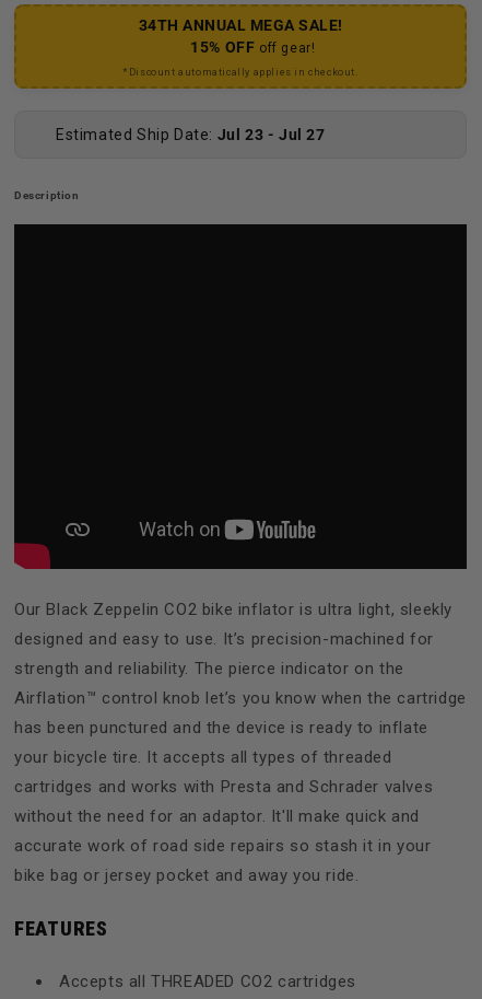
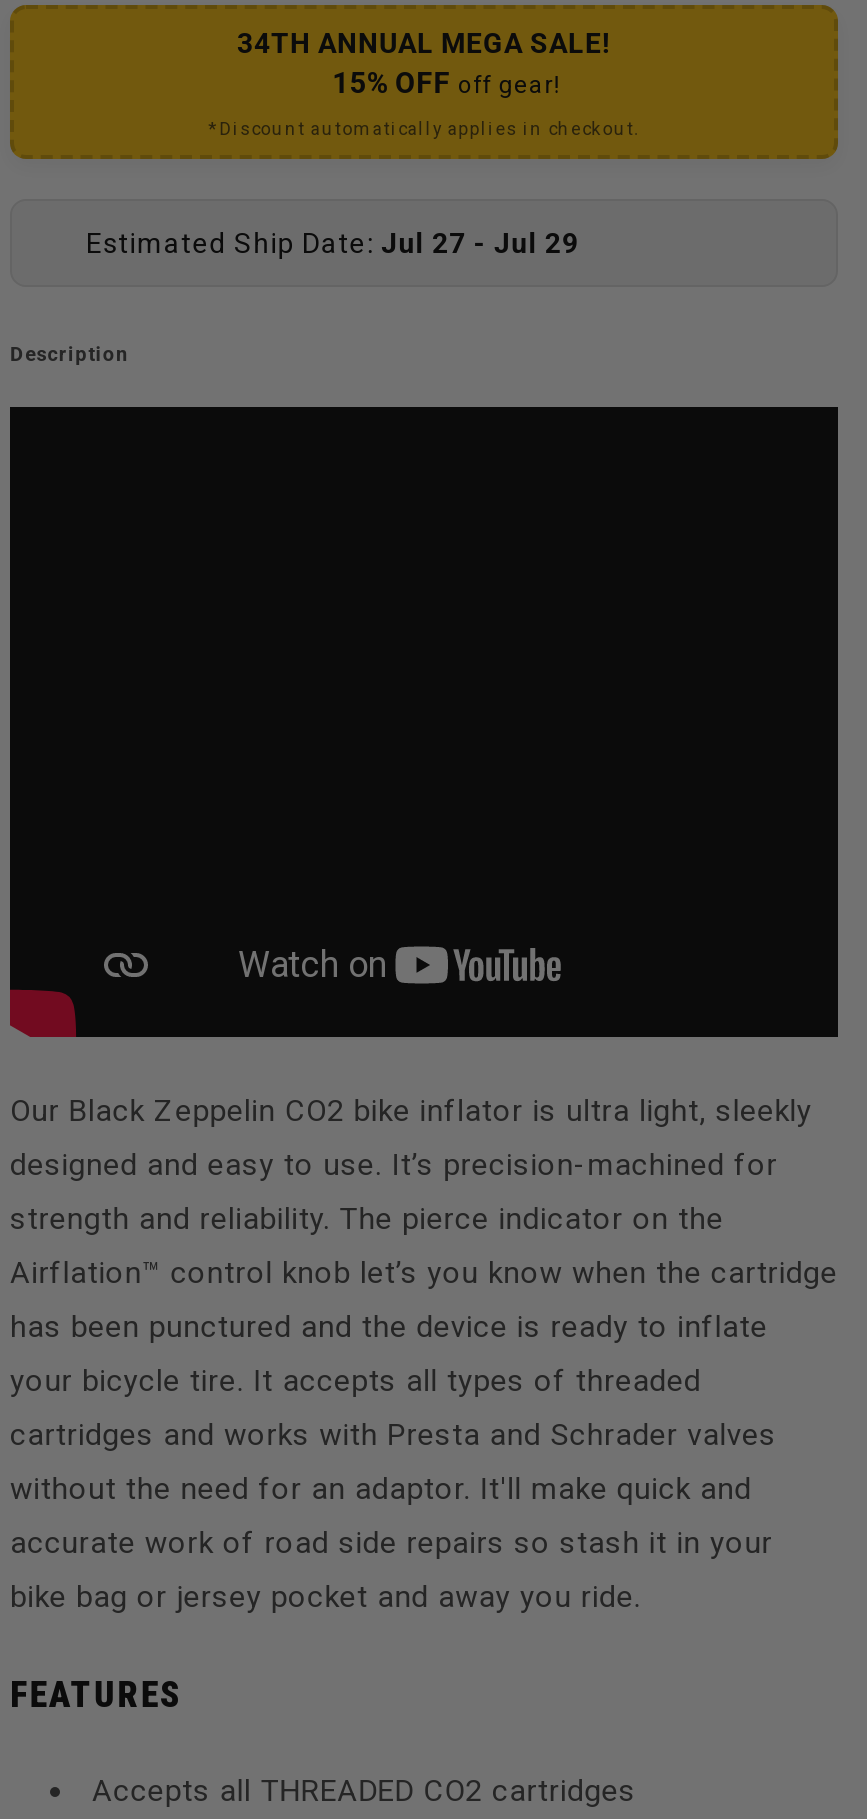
- Estimated Ship Date: Jul 23 - Jul 27
+ Estimated Ship Date: Jul 27 - Jul 29
